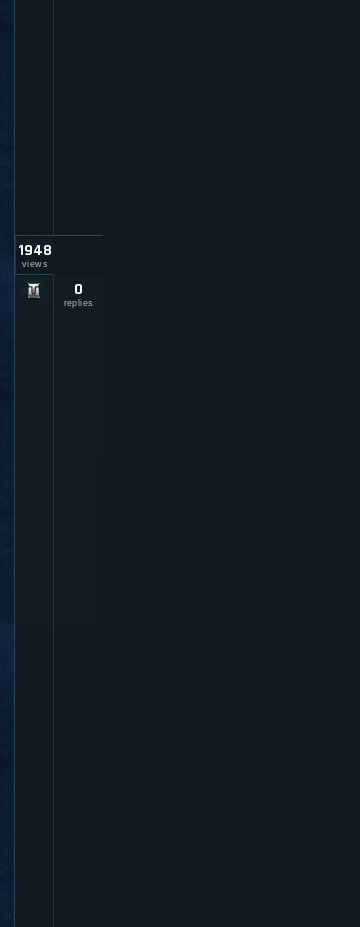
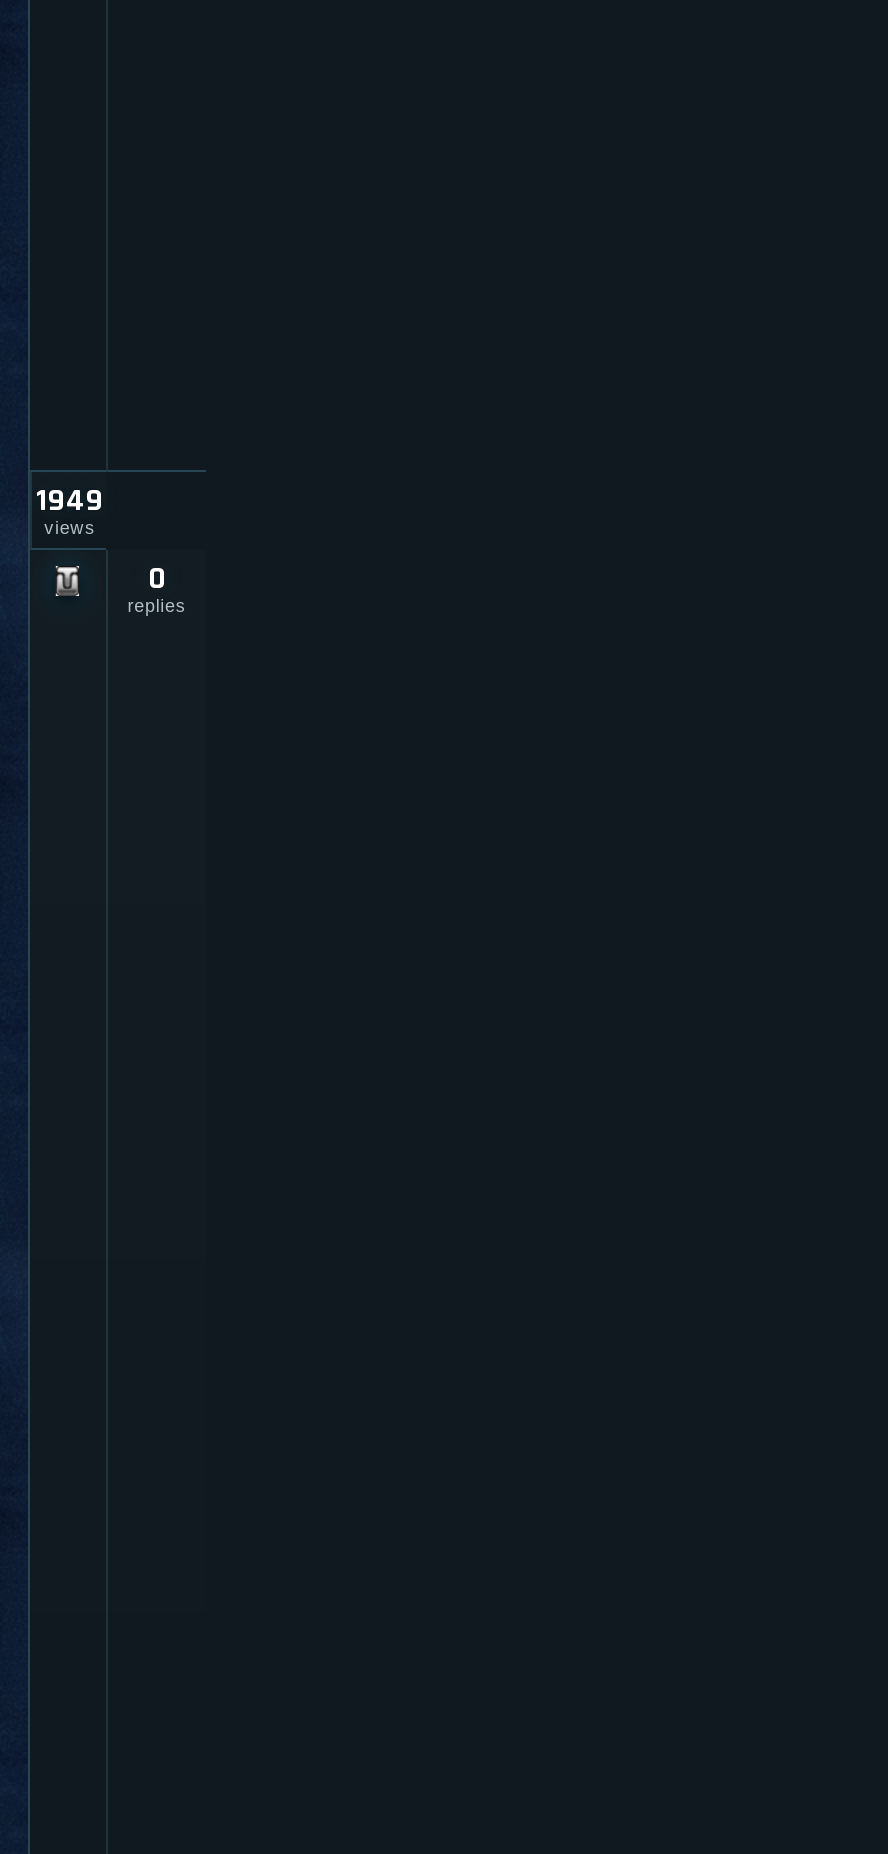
- 1948
+ 1949
